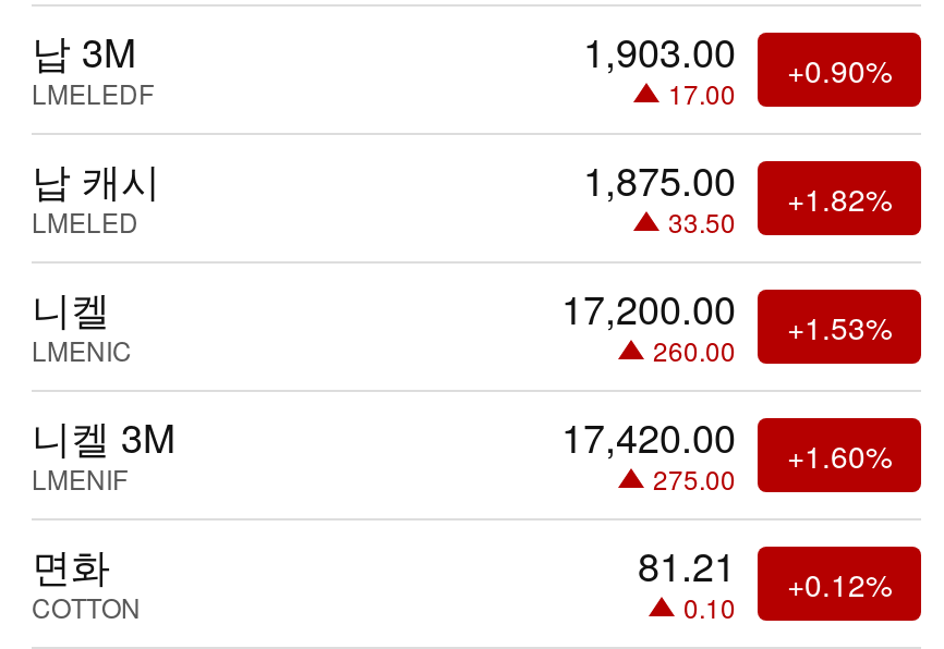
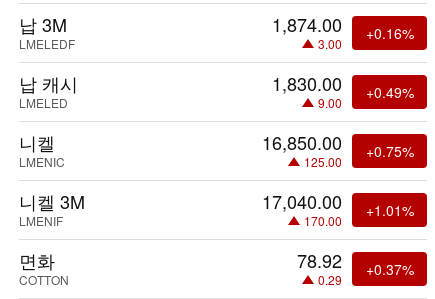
- 1,903.00
+ 1,874.00

- +0.90%
+ +0.16%

- 17.00
+ 3.00

- 1,875.00
+ 1,830.00

- +1.82%
+ +0.49%

- 33.50
+ 9.00

- 17,200.00
+ 16,850.00

- +1.53%
+ +0.75%

- 260.00
+ 125.00

- 17,420.00
+ 17,040.00

- +1.60%
+ +1.01%

- 275.00
+ 170.00

- 81.21
+ 78.92

- +0.12%
+ +0.37%

- 0.10
+ 0.29
